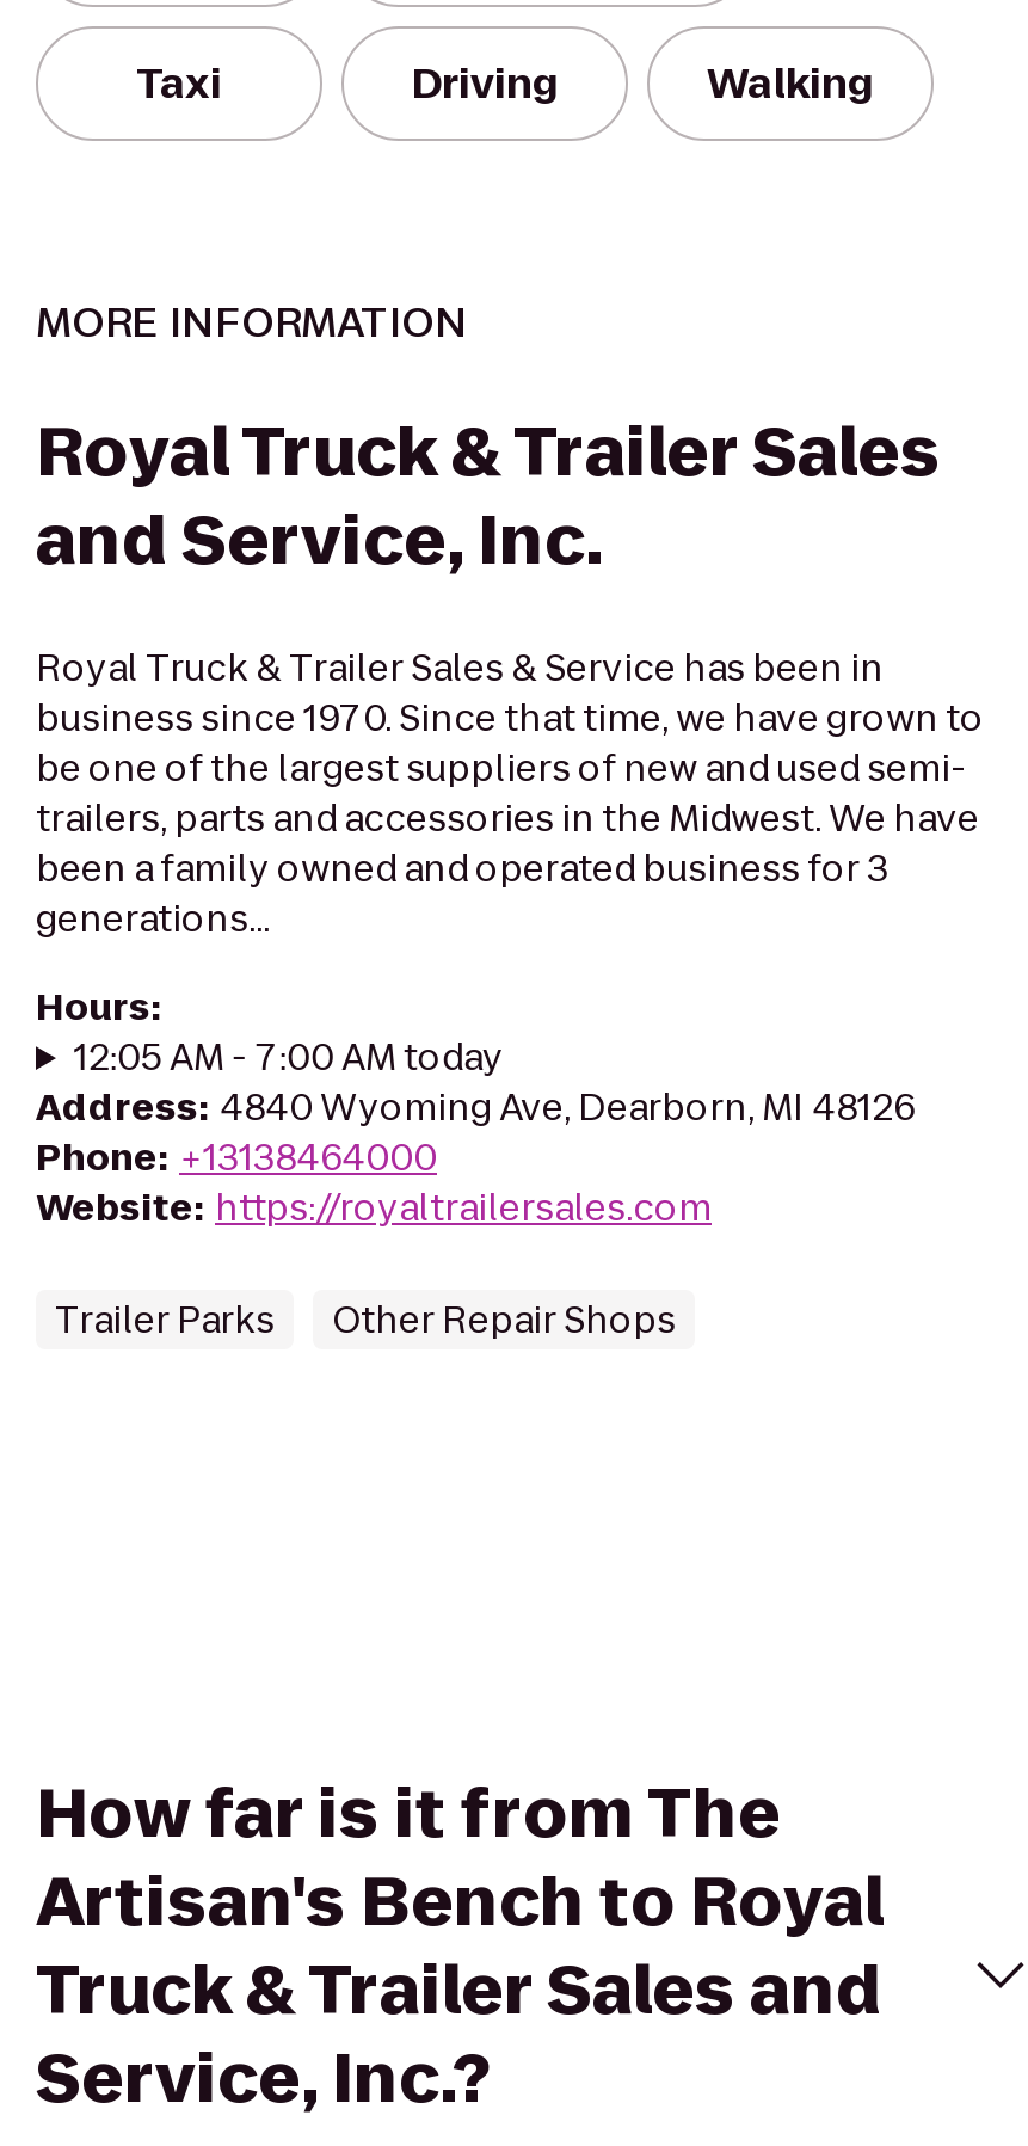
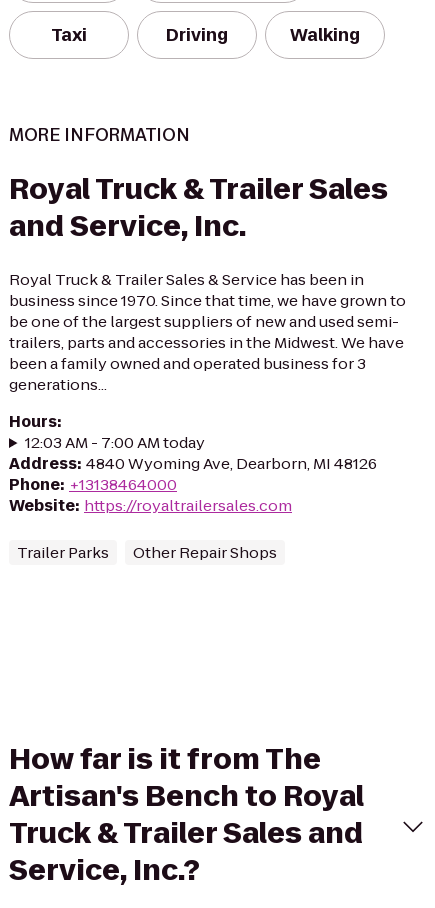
- 12:05 AM - 7:00 AM today
+ 12:03 AM - 7:00 AM today
